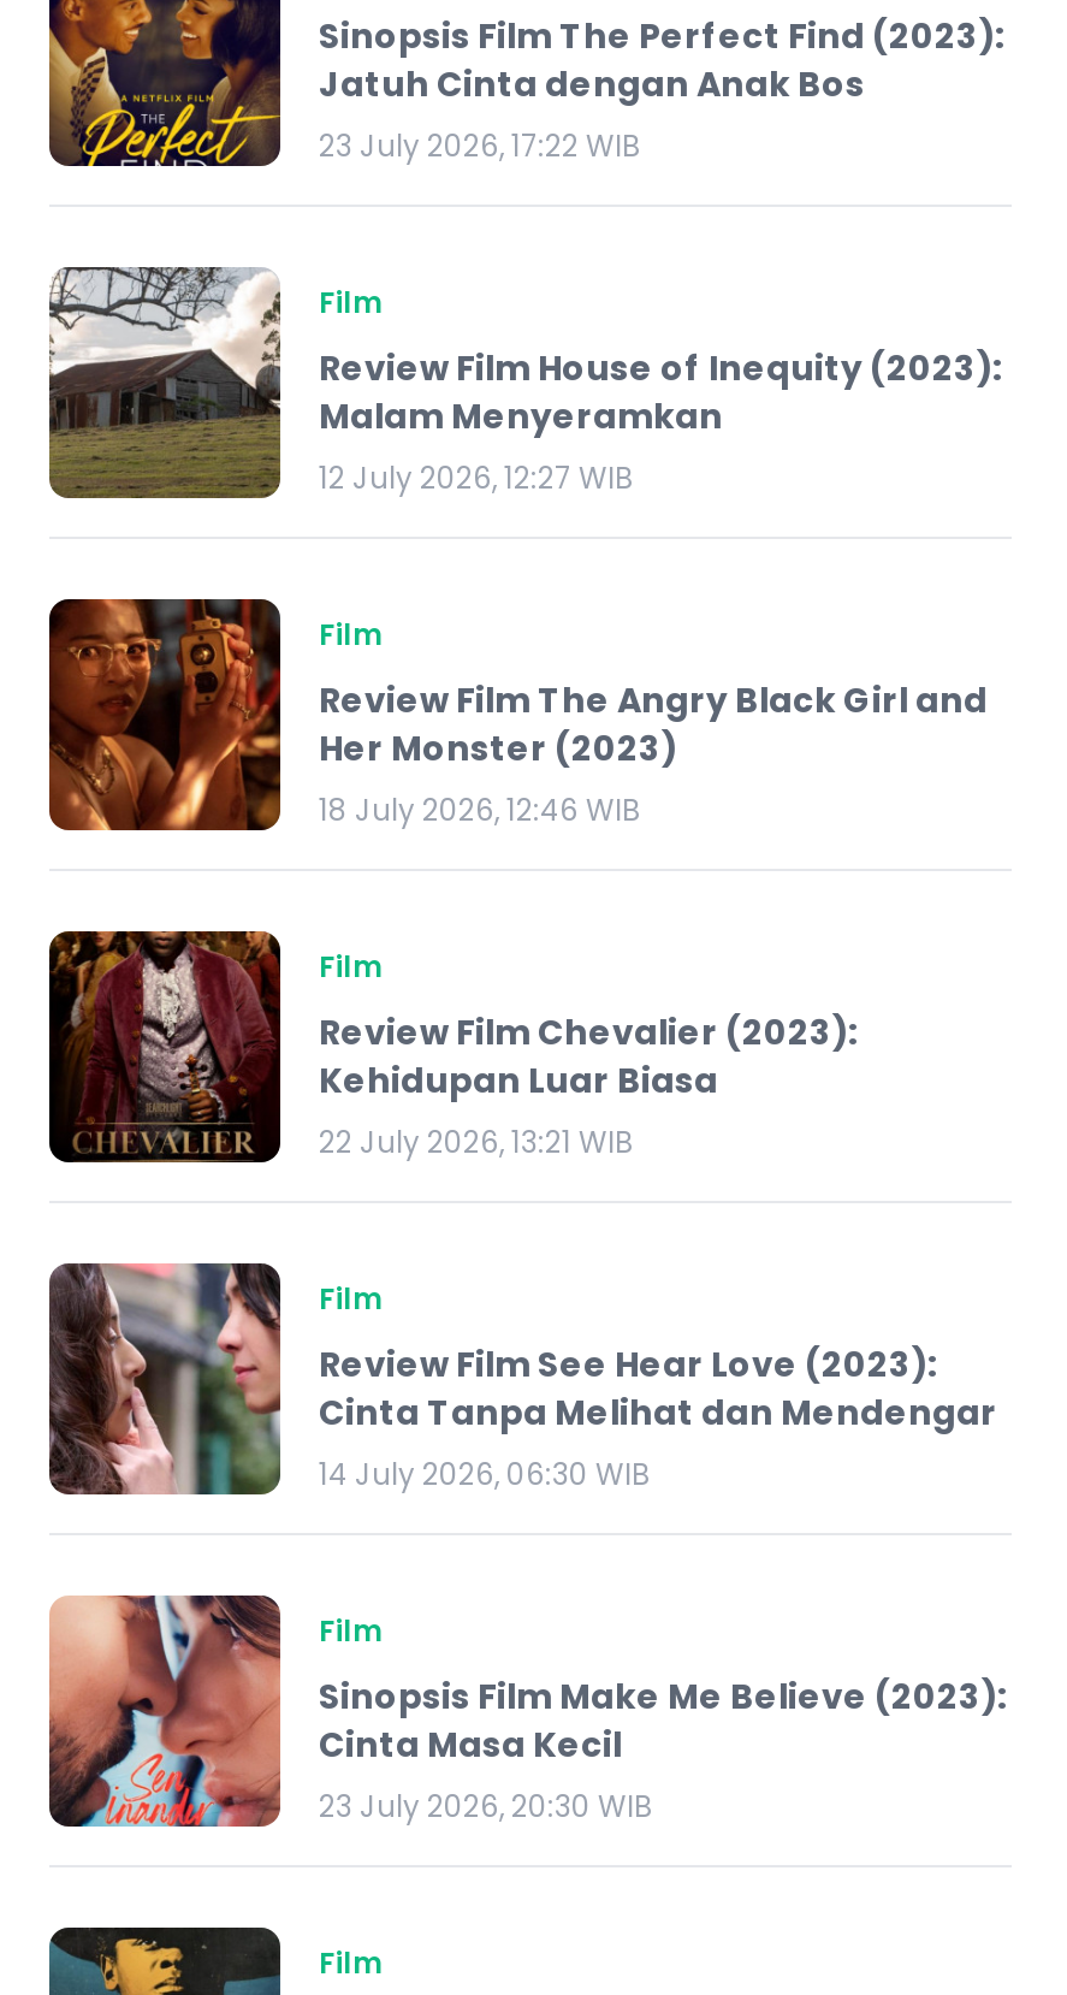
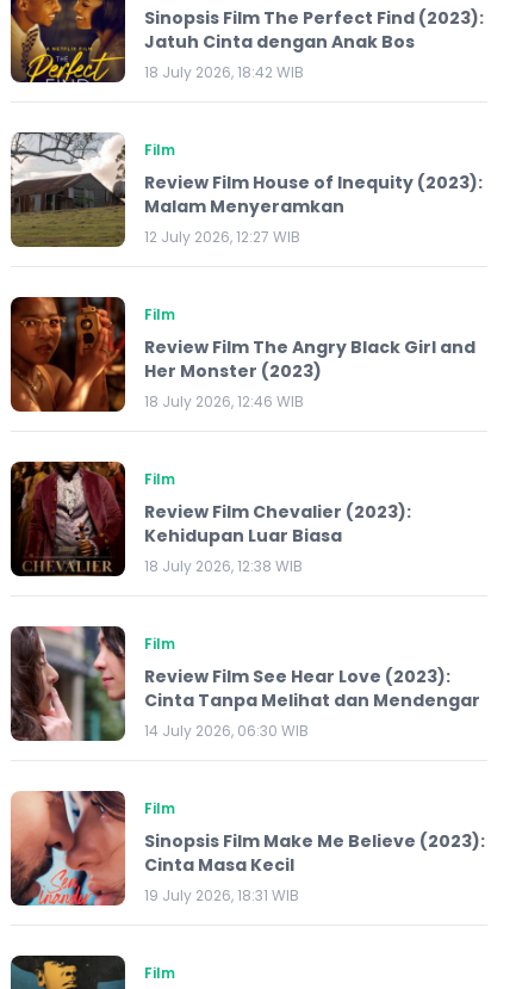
- 23 July 2026, 17:22 WIB
+ 18 July 2026, 18:42 WIB

- 22 July 2026, 13:21 WIB
+ 18 July 2026, 12:38 WIB

- 23 July 2026, 20:30 WIB
+ 19 July 2026, 18:31 WIB
